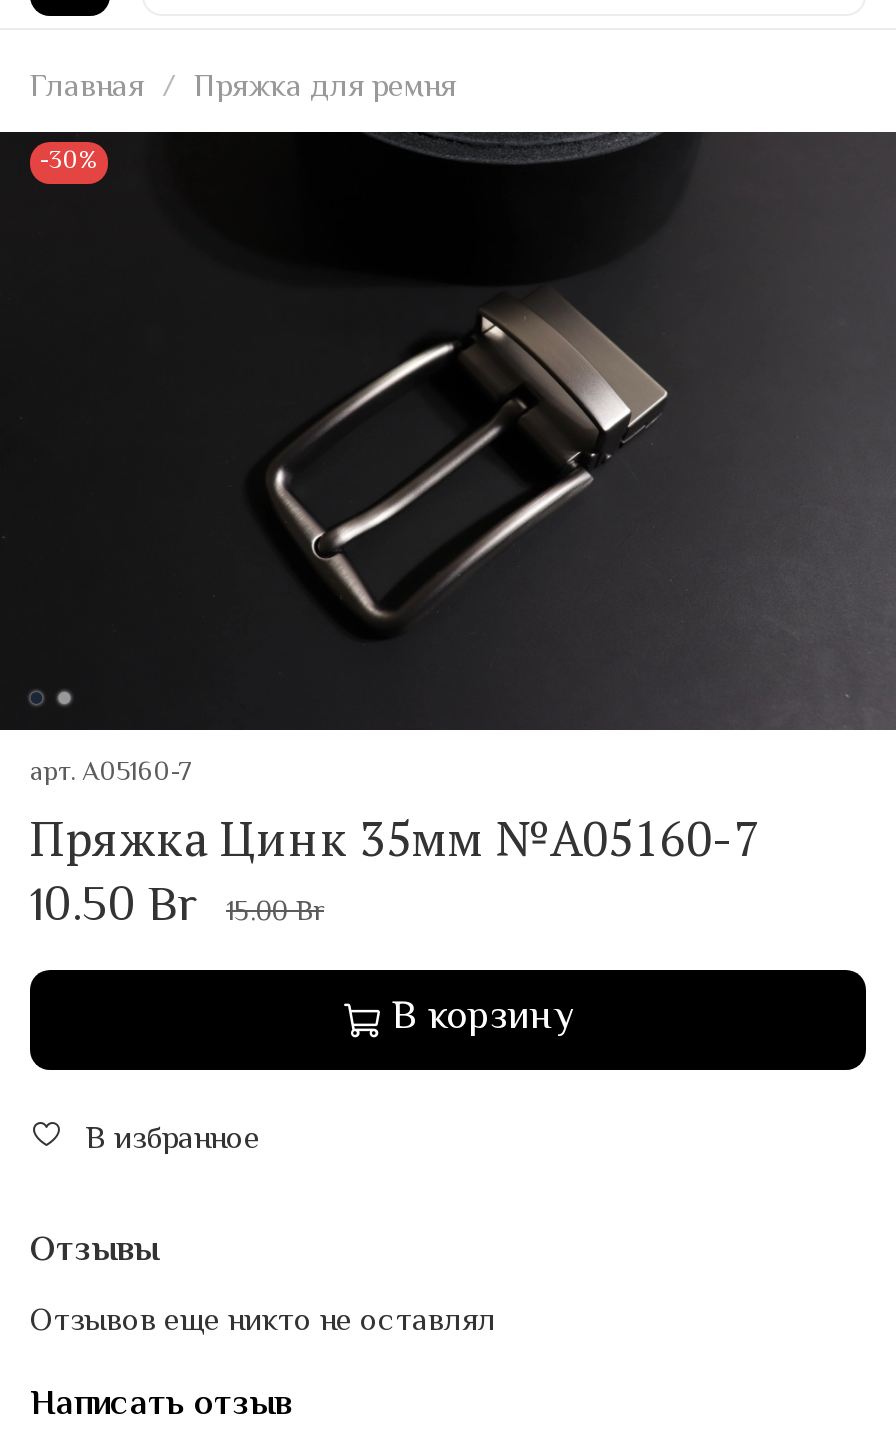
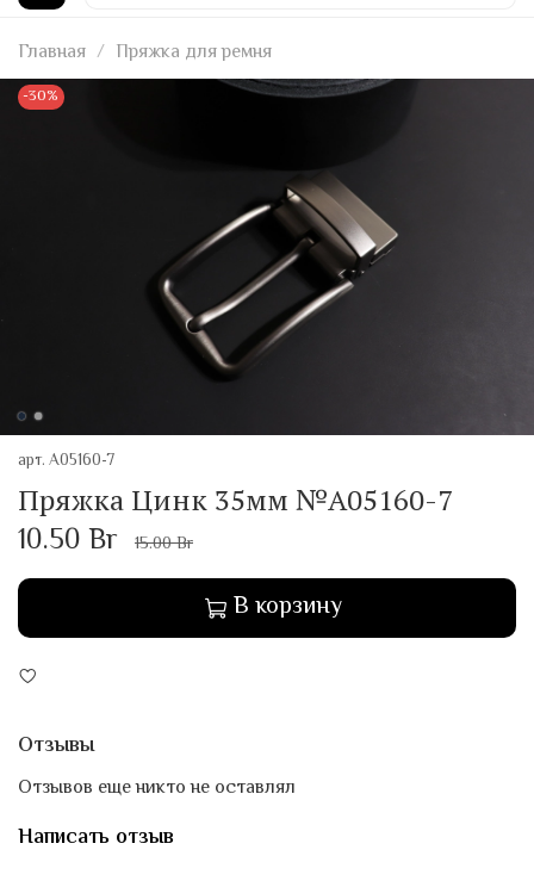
- В избранное
